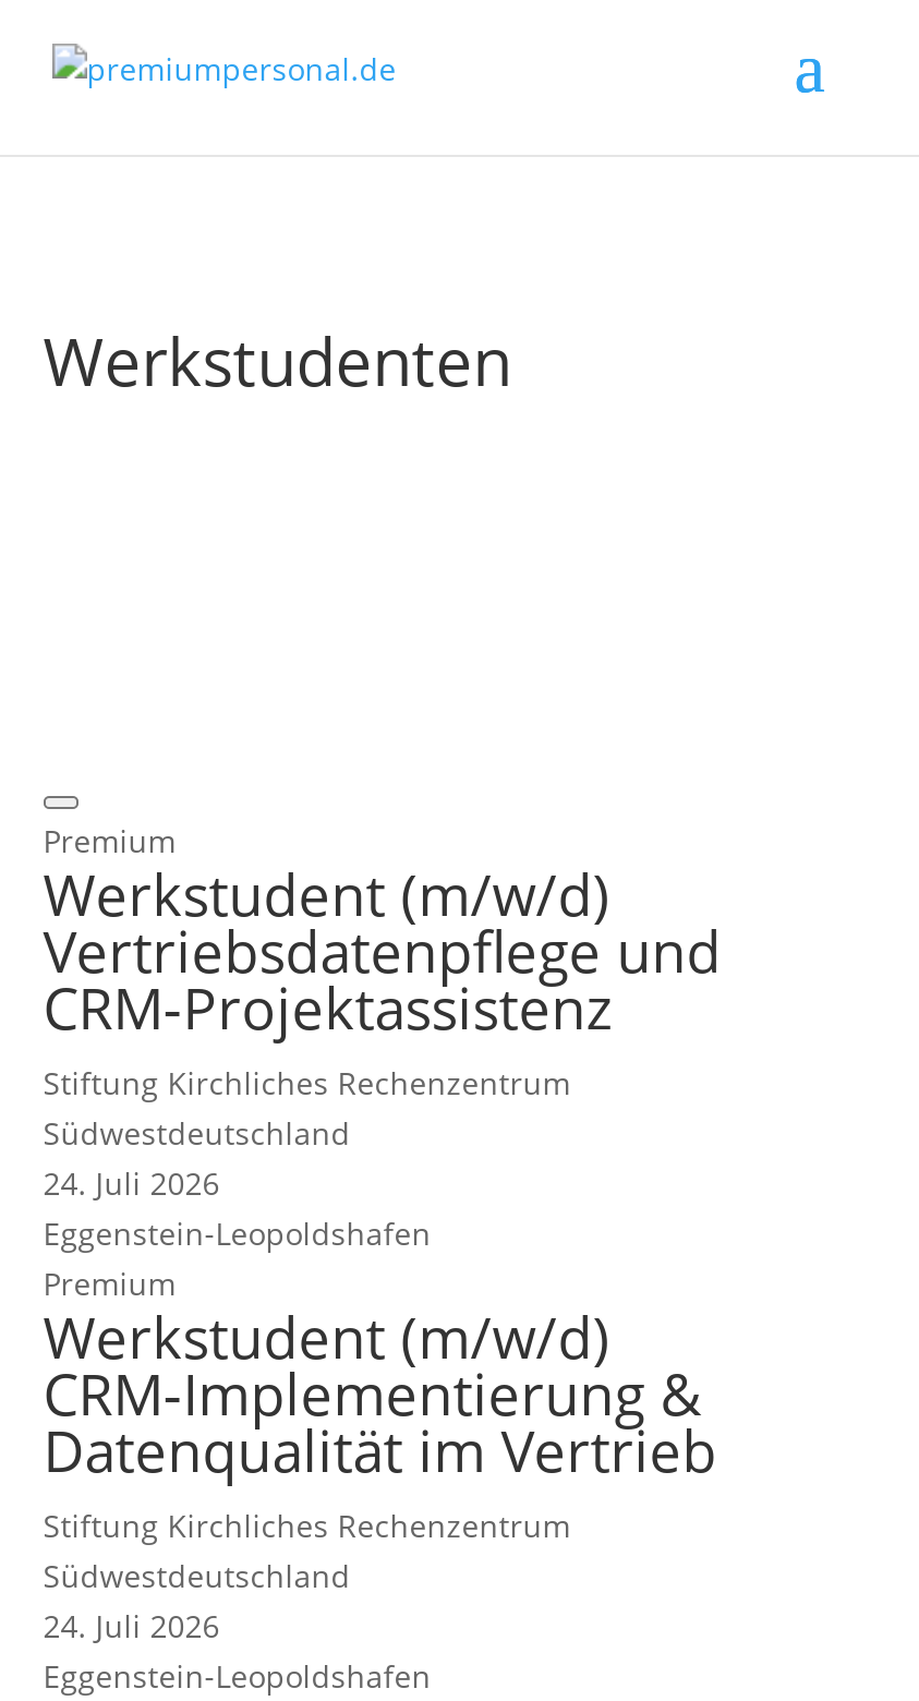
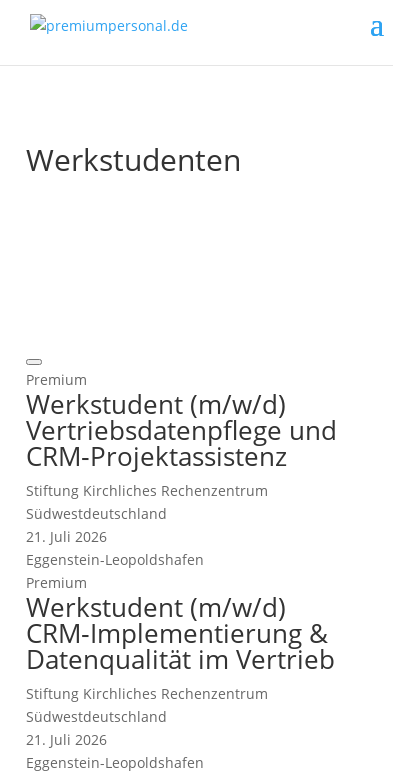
- 24. Juli 2026
+ 21. Juli 2026

- 24. Juli 2026
+ 21. Juli 2026
